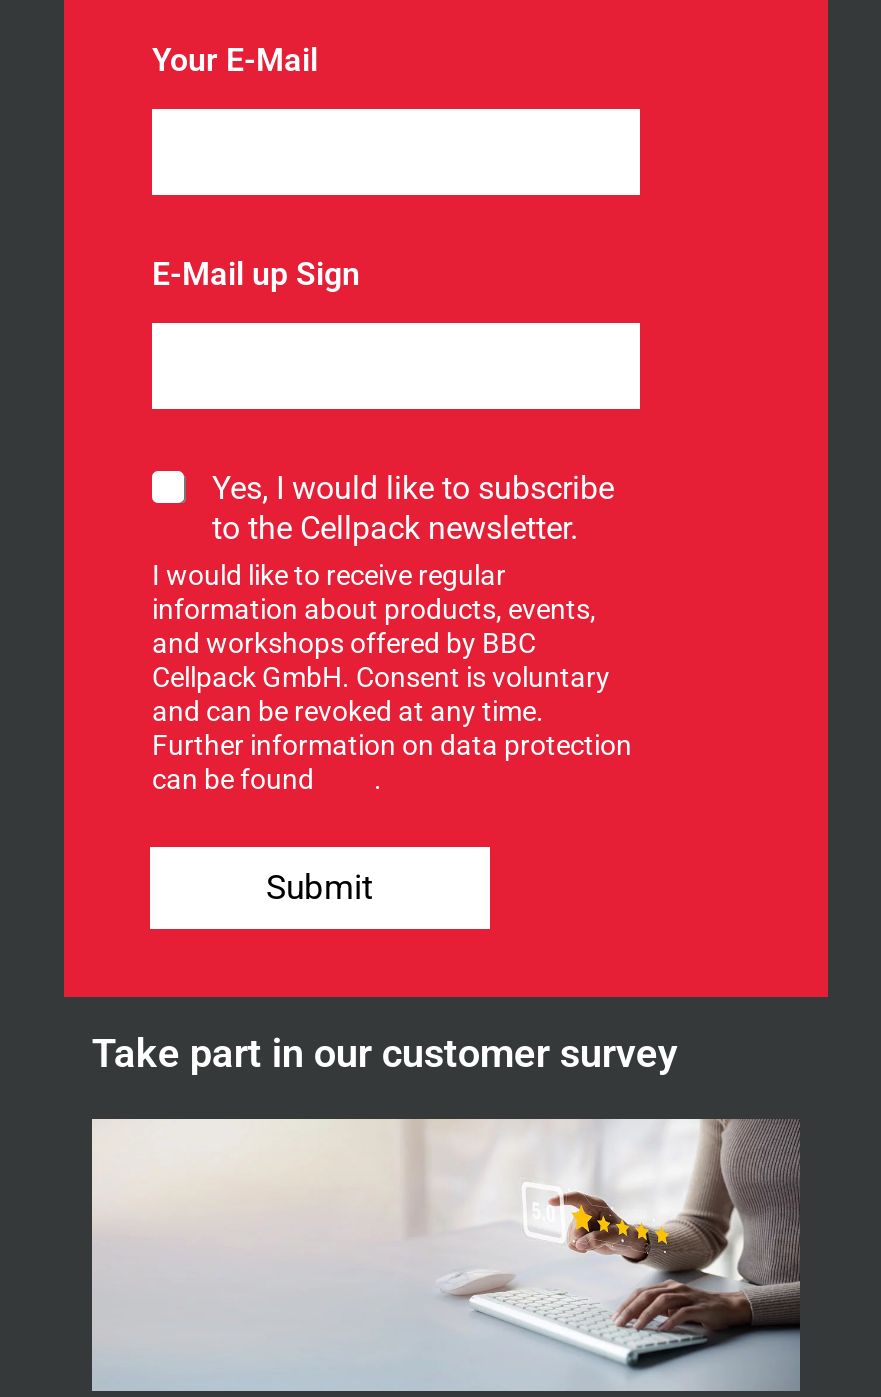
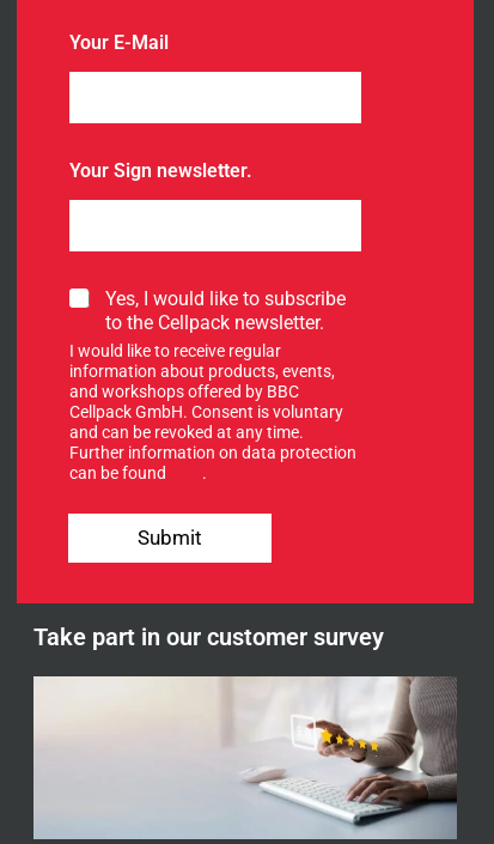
- E-Mail up Sign
+ Your Sign newsletter.
